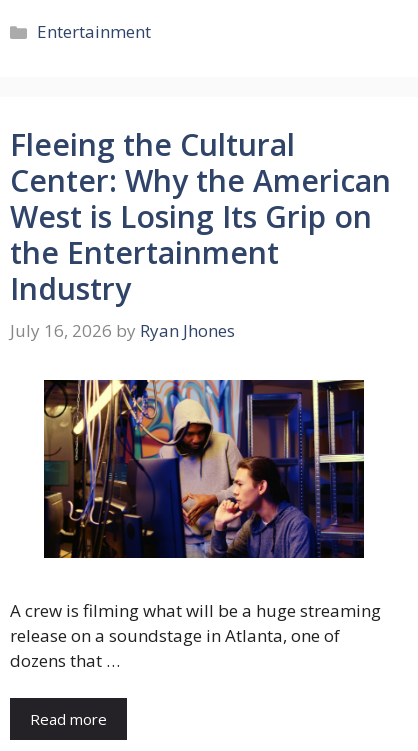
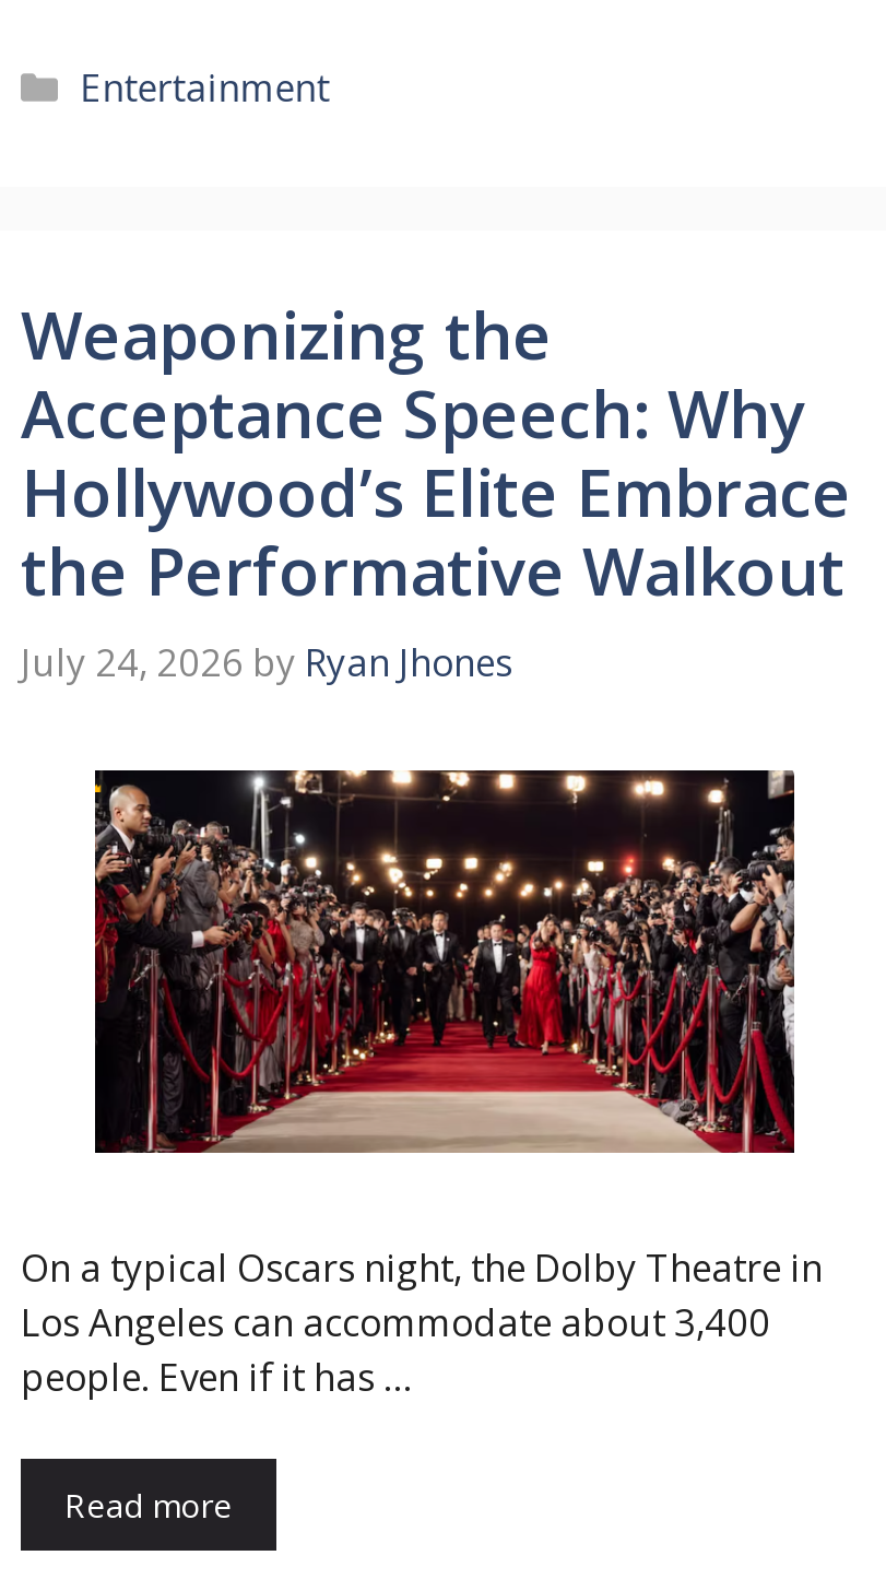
- Fleeing the Cultural
- Center: Why the American
- West is Losing Its Grip on
- the Entertainment
- Industry
- July 16, 2026 by Ryan Jhones
+ Weaponizing the
+ Acceptance Speech: Why
+ Hollywood’s Elite Embrace
+ the Performative Walkout
+ July 24, 2026 by Ryan Jhones

- [image]
+ [image]

- A crew is filming what will be a huge streaming
- release on a soundstage in Atlanta, one of
- dozens that …
+ On a typical Oscars night, the Dolby Theatre in
+ Los Angeles can accommodate about 3,400
+ people. Even if it has …
